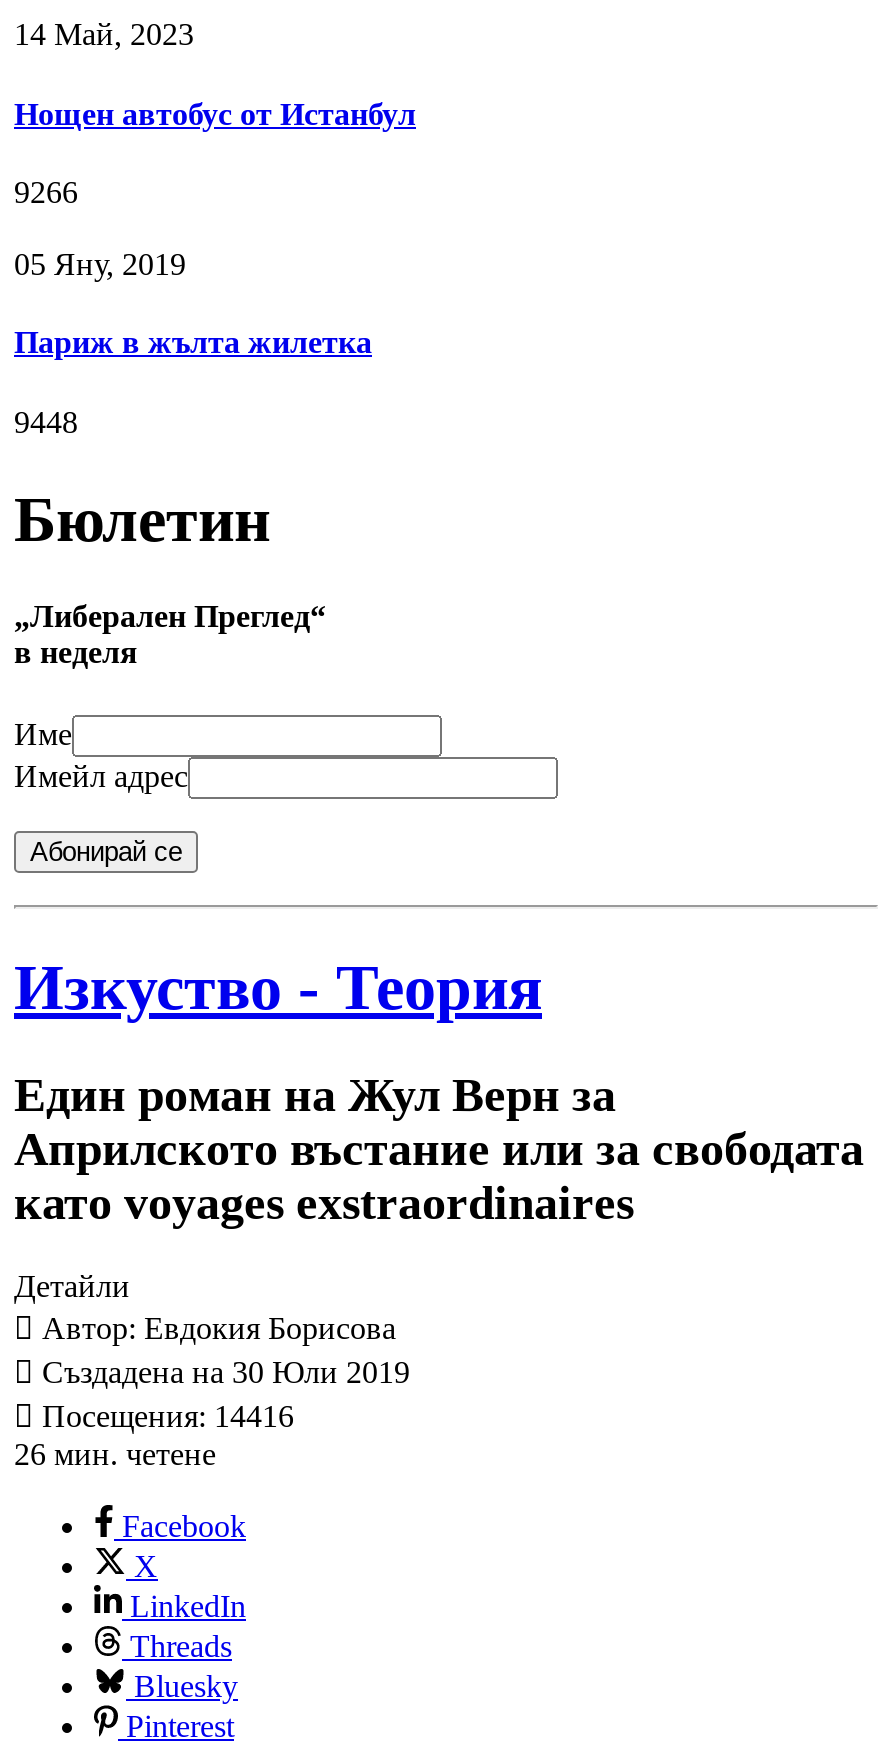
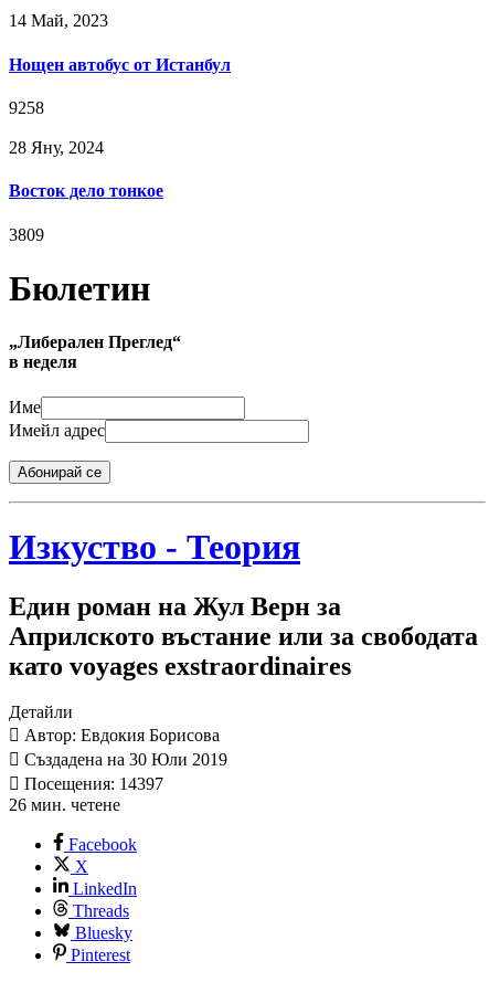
- 9266
+ 9258

- 05 Яну, 2019
+ 28 Яну, 2024

- Париж в жълта жилетка
+ Восток дело тонкое

- 9448
+ 3809

- Посещения: 14416
+ Посещения: 14397
